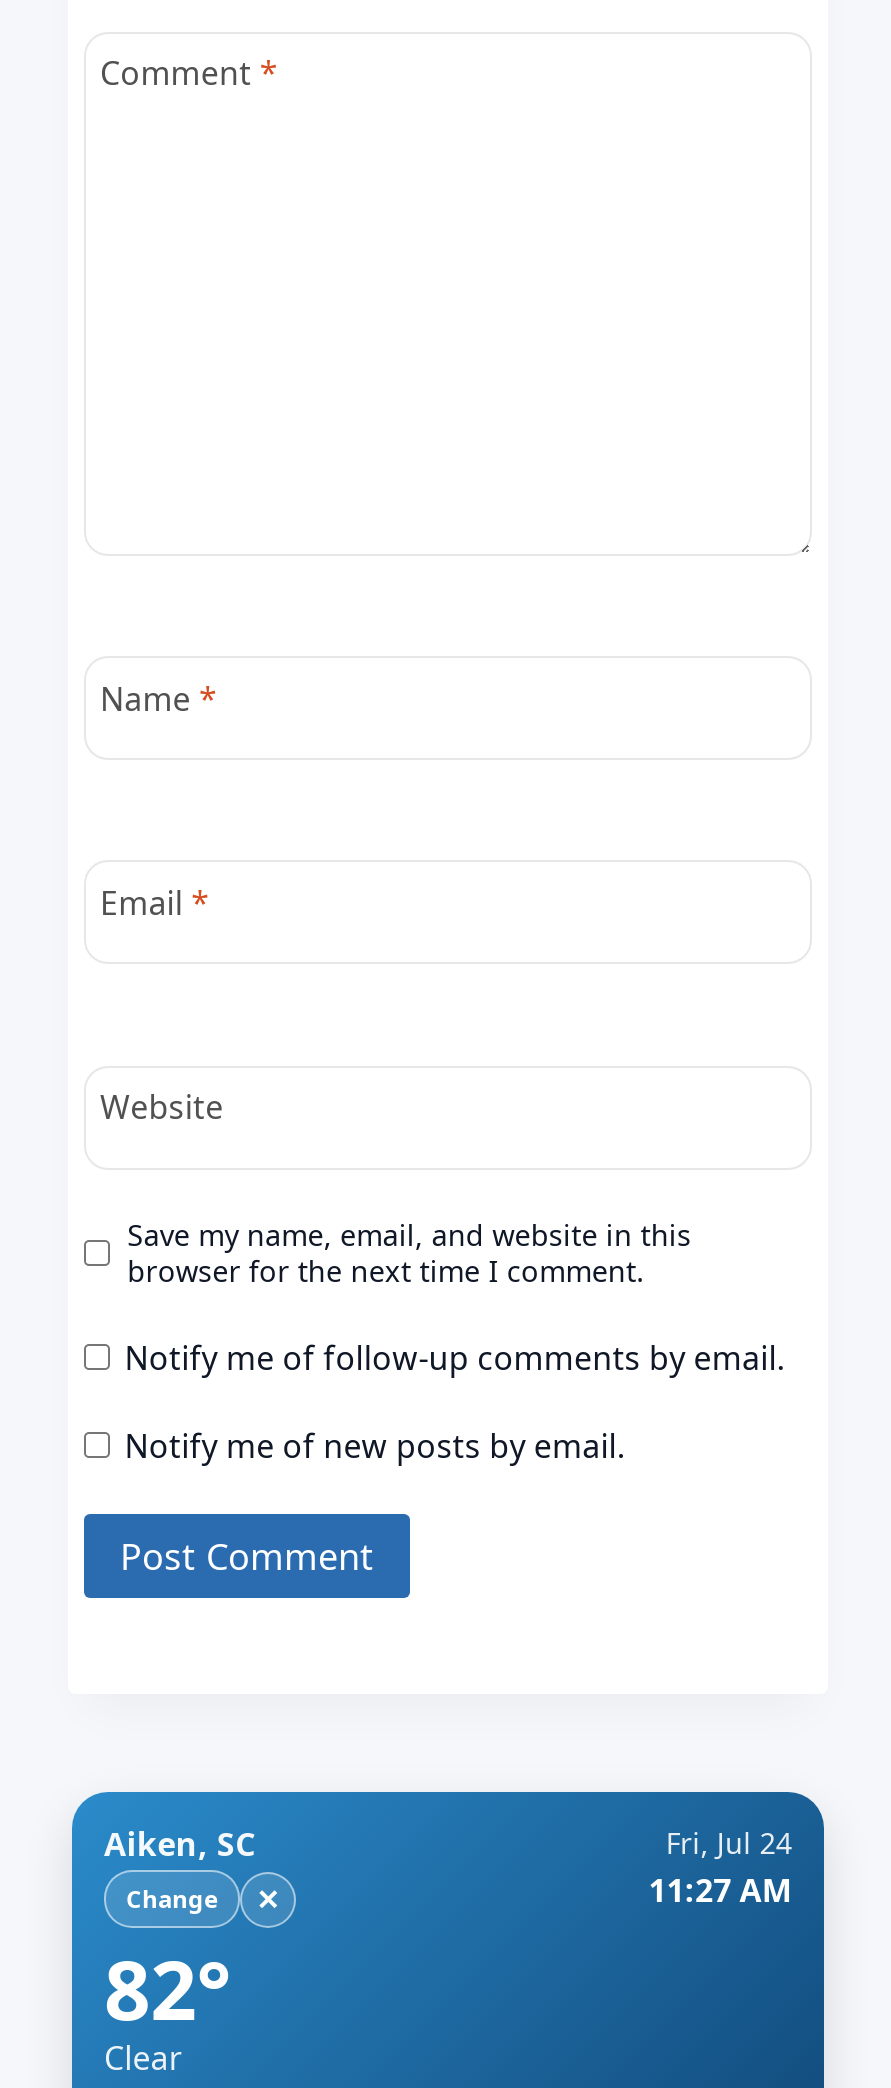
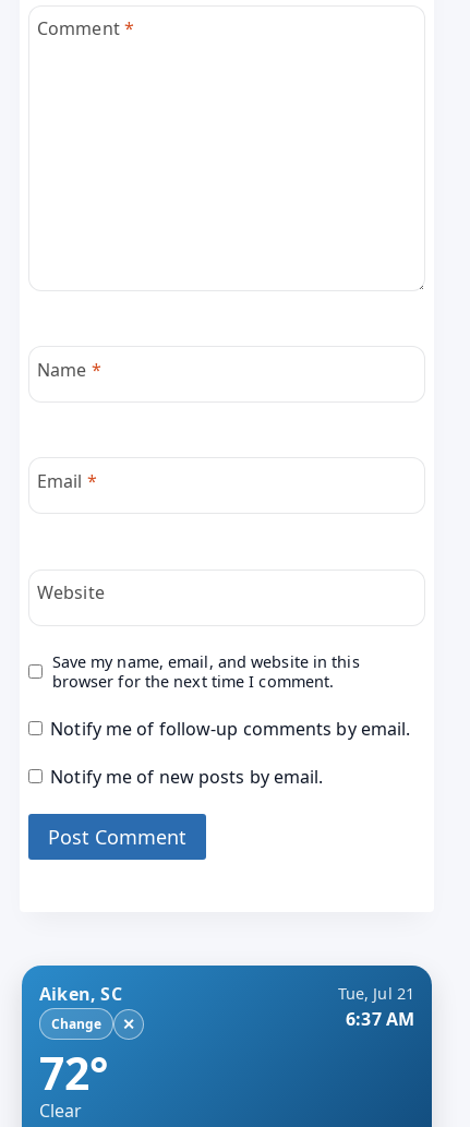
- Fri, Jul 24
+ Tue, Jul 21

- 11:27 AM
+ 6:37 AM

- 82°
+ 72°
